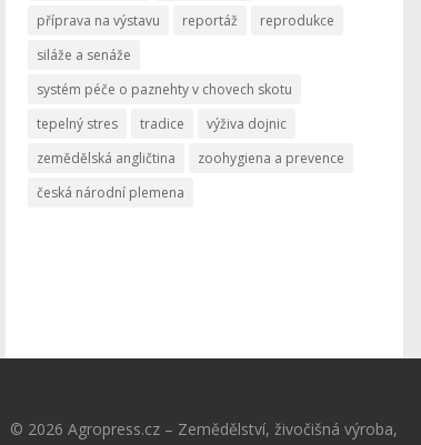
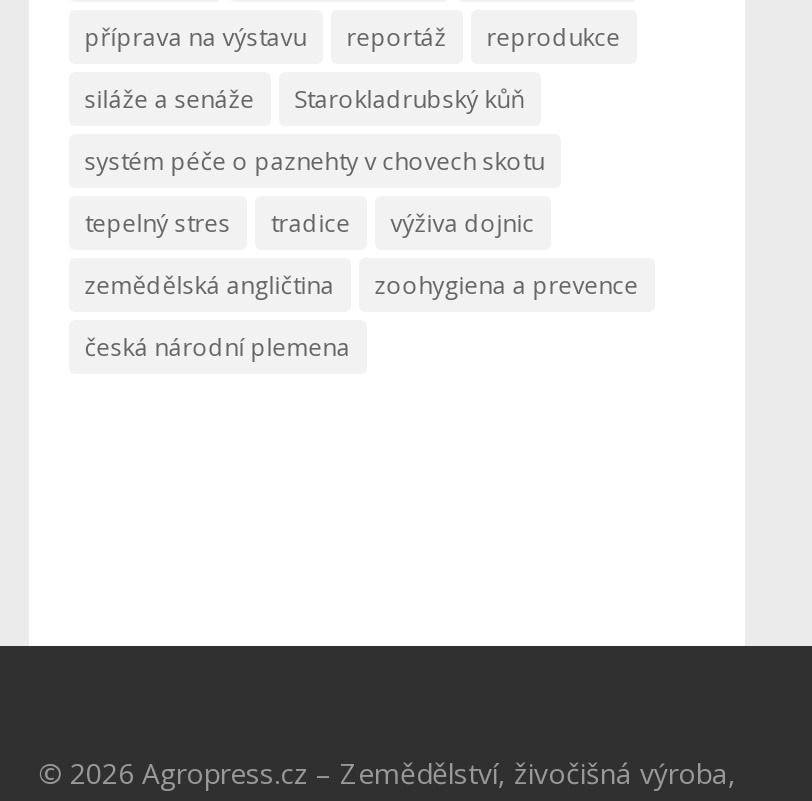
+ Starokladrubský kůň
